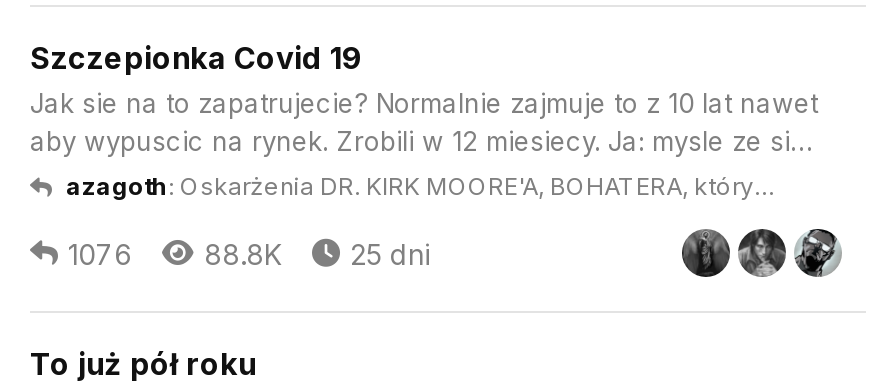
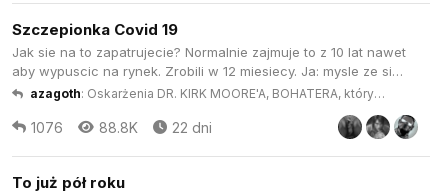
- 25 dni
+ 22 dni
